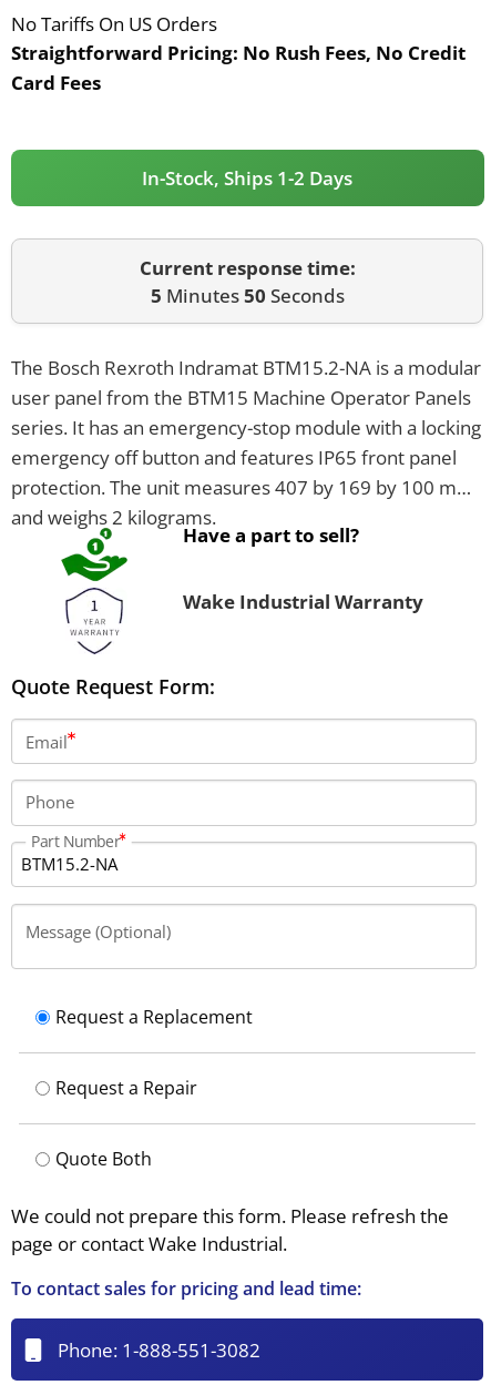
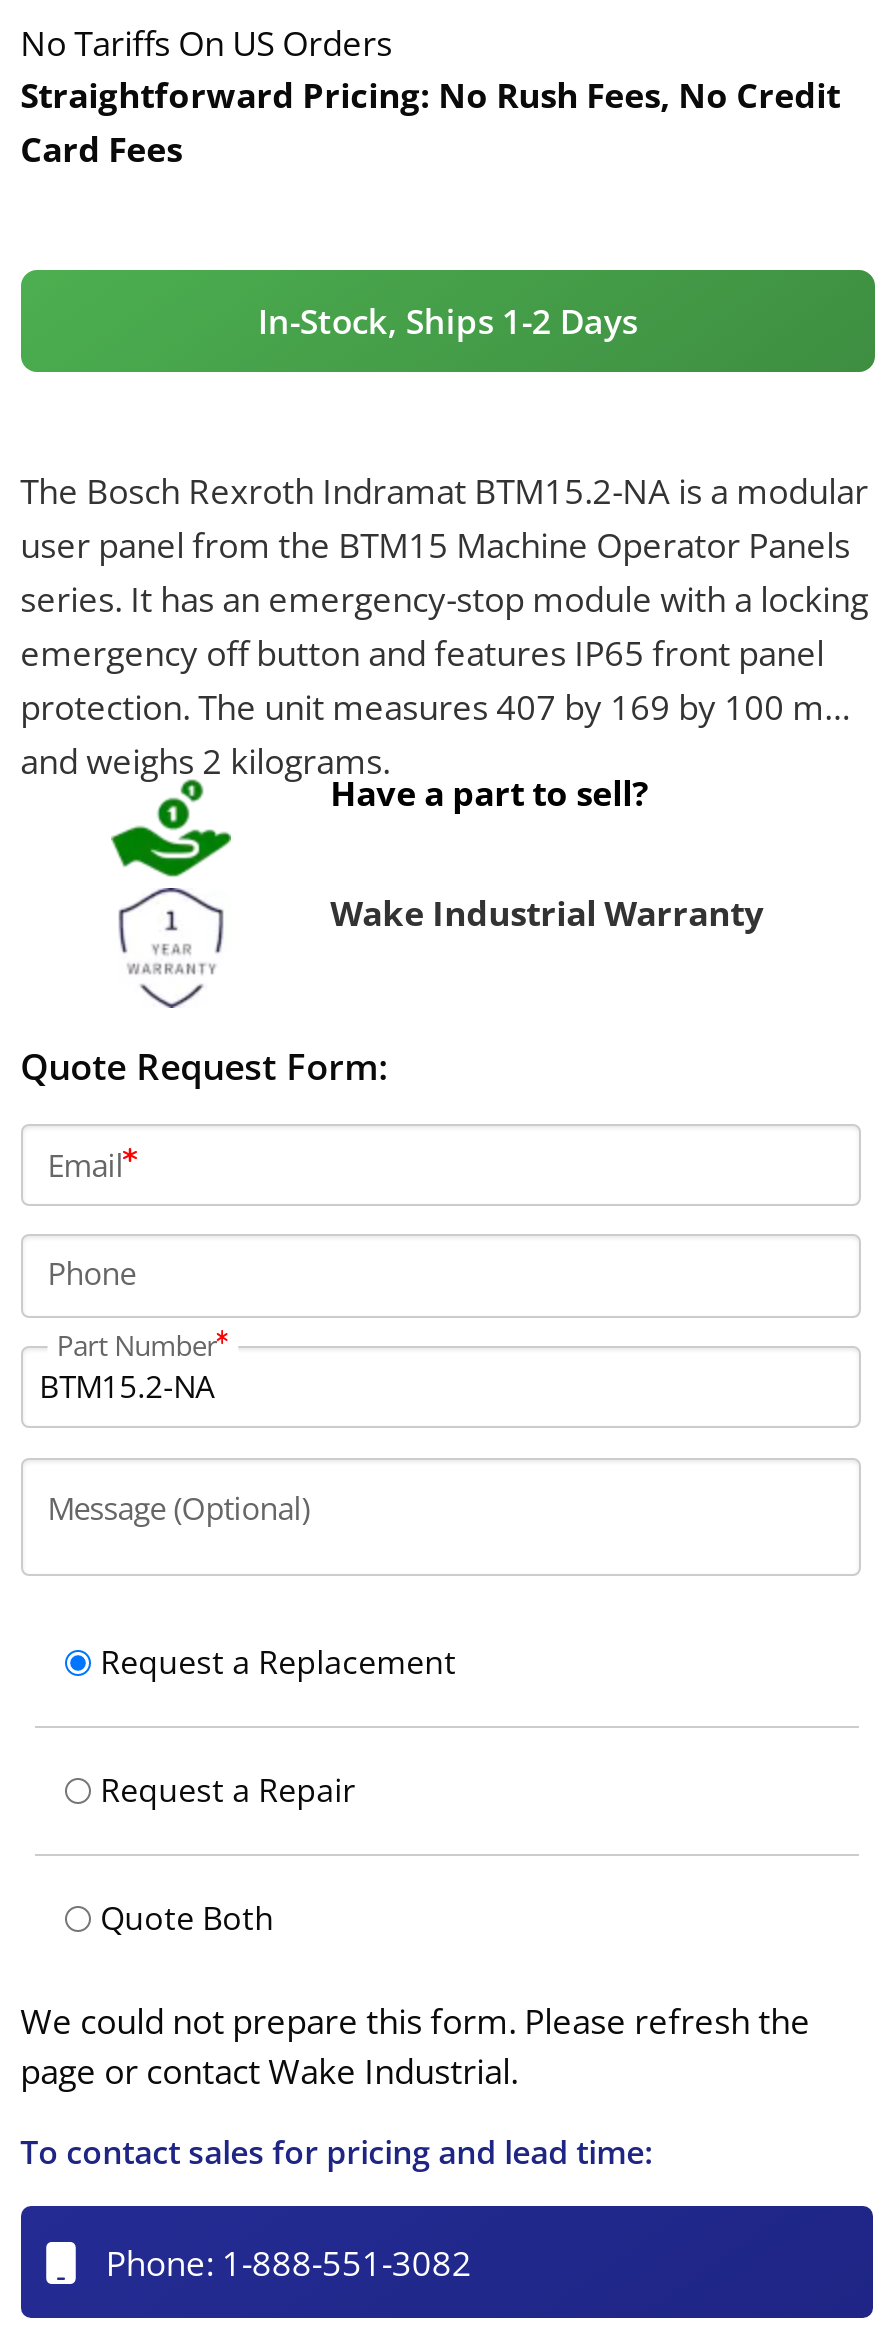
- Current response time:
- 5 Minutes 50 Seconds
